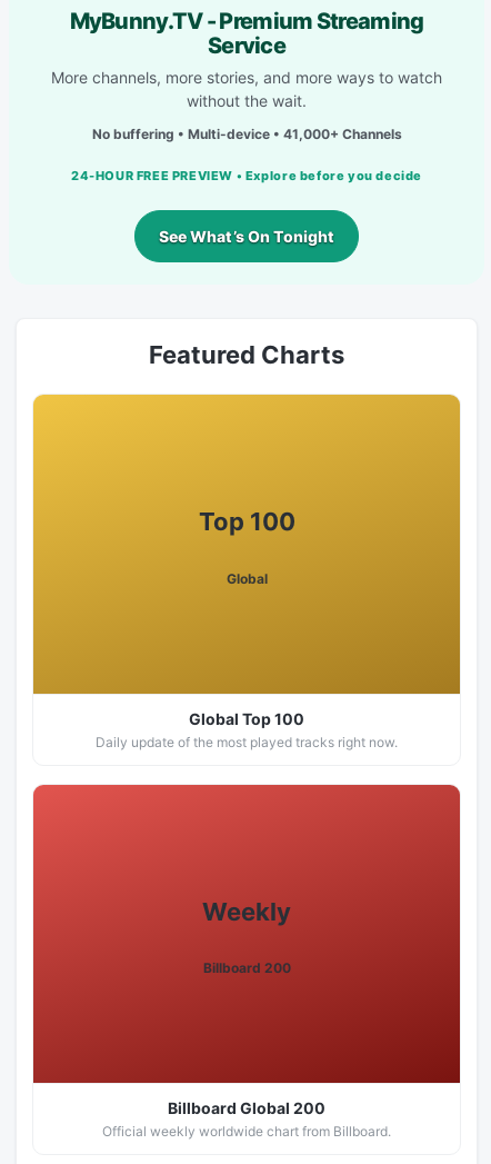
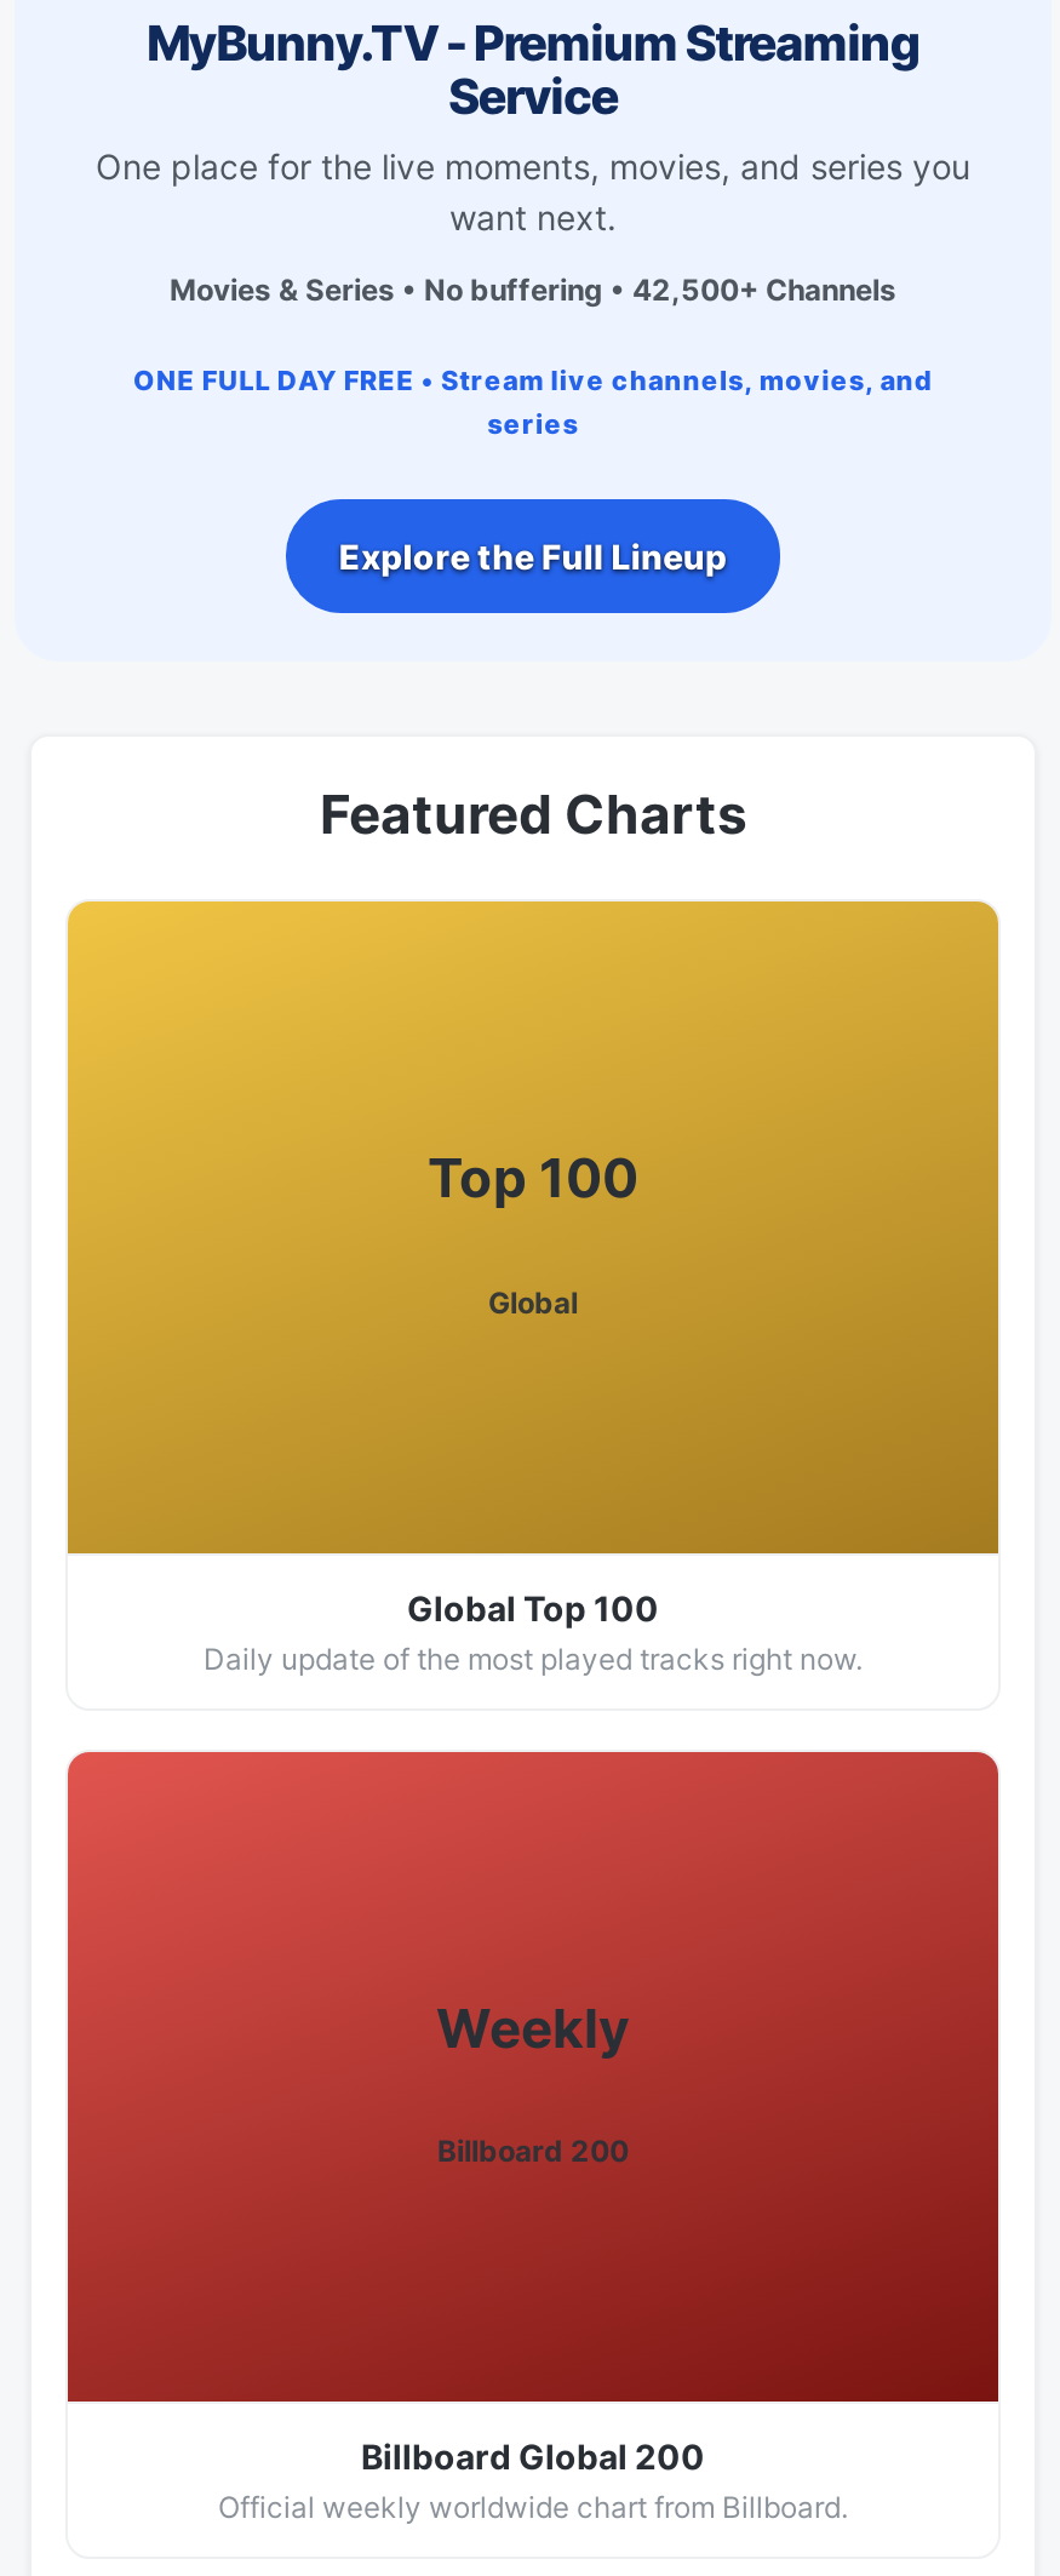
- More channels, more stories, and more ways to watch
- without the wait.
+ One place for the live moments, movies, and series you
+ want next.

- No buffering • Multi-device • 41,000+ Channels
+ Movies & Series • No buffering • 42,500+ Channels

- 24-HOUR FREE PREVIEW • Explore before you decide
+ ONE FULL DAY FREE • Stream live channels, movies, and
+ series

- See What’s On Tonight
+ Explore the Full Lineup
